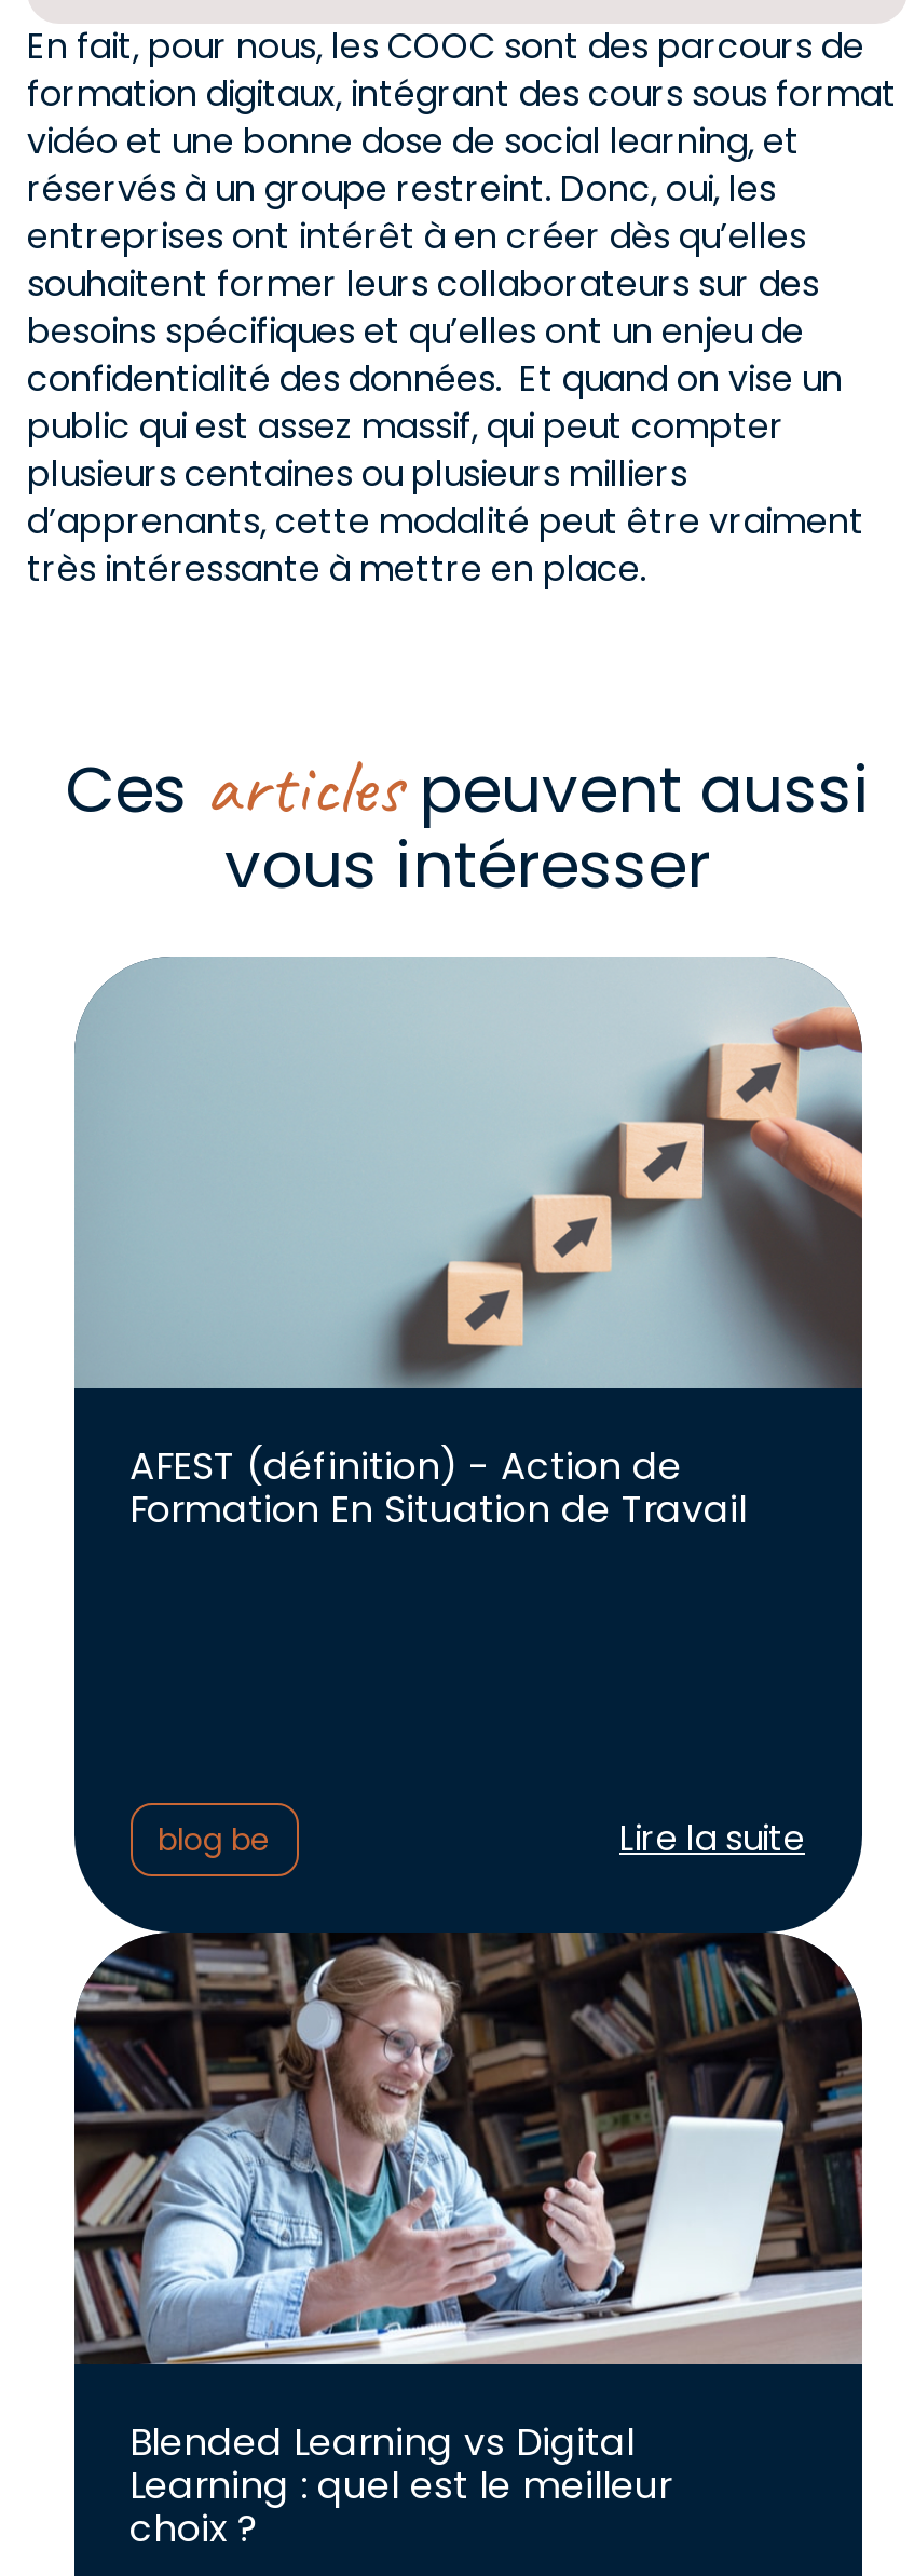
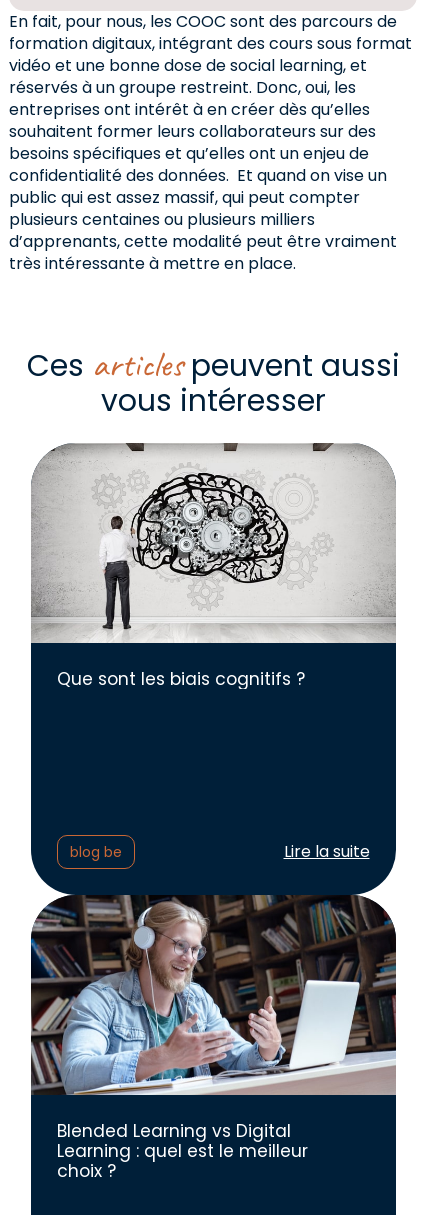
- [image]
- AFEST (définition) - Action de
- Formation En Situation de Travail
+ [image]
+ Que sont les biais cognitifs ?
